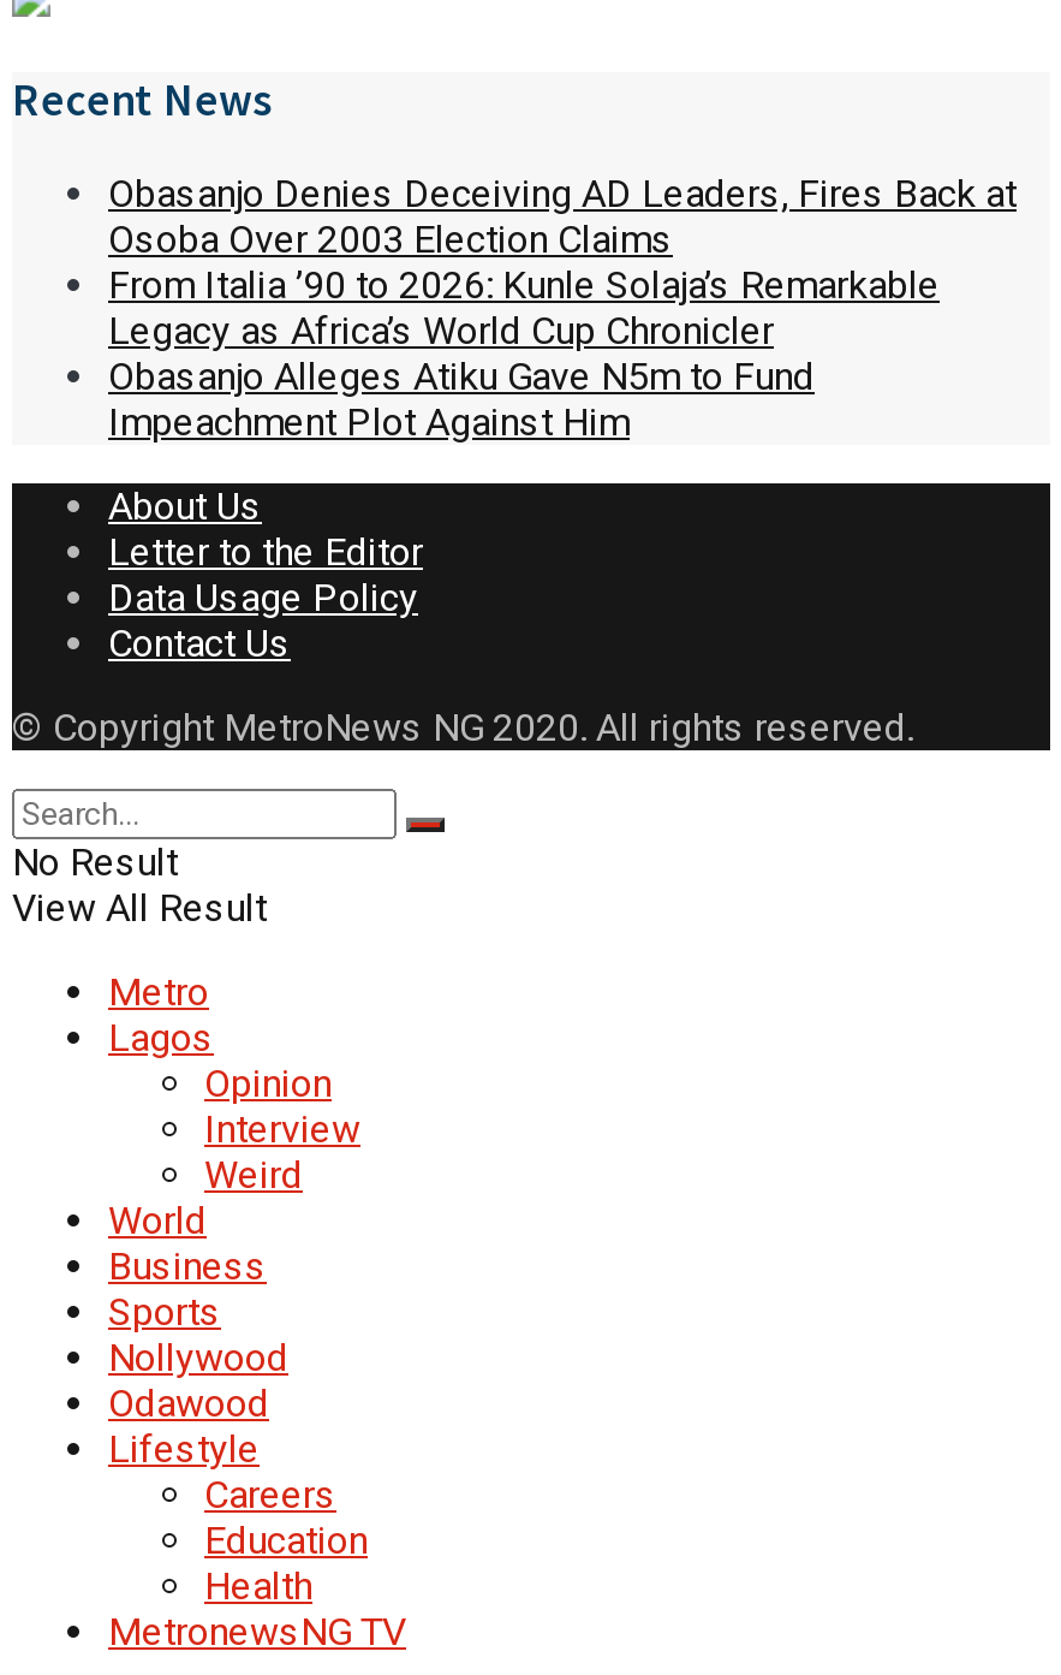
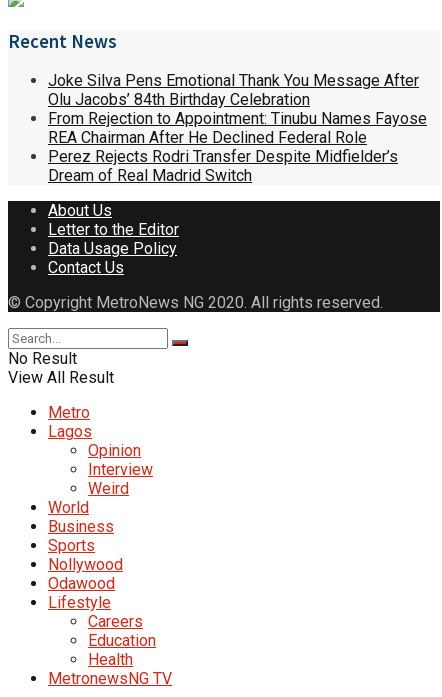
- Obasanjo Denies Deceiving AD Leaders, Fires Back at
- Osoba Over 2003 Election Claims
- From Italia ’90 to 2026: Kunle Solaja’s Remarkable
- Legacy as Africa’s World Cup Chronicler
- Obasanjo Alleges Atiku Gave N5m to Fund
- Impeachment Plot Against Him
+ Joke Silva Pens Emotional Thank You Message After
+ Olu Jacobs’ 84th Birthday Celebration
+ From Rejection to Appointment: Tinubu Names Fayose
+ REA Chairman After He Declined Federal Role
+ Perez Rejects Rodri Transfer Despite Midfielder’s
+ Dream of Real Madrid Switch
